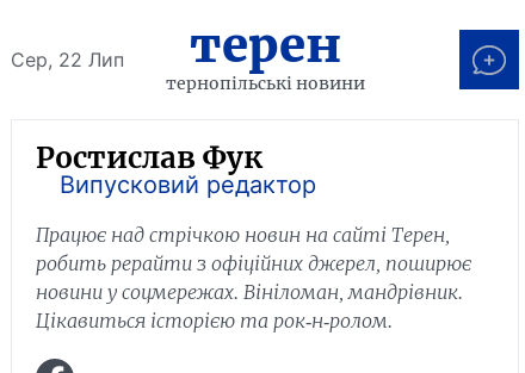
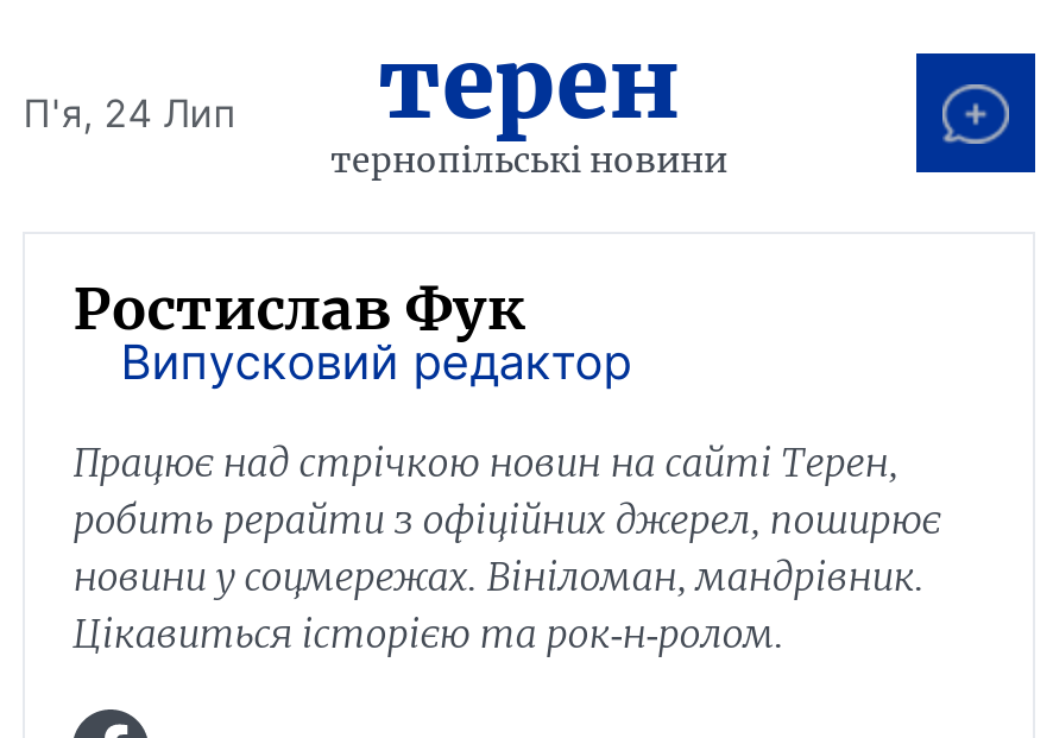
- Сер, 22 Лип
+ П'я, 24 Лип
